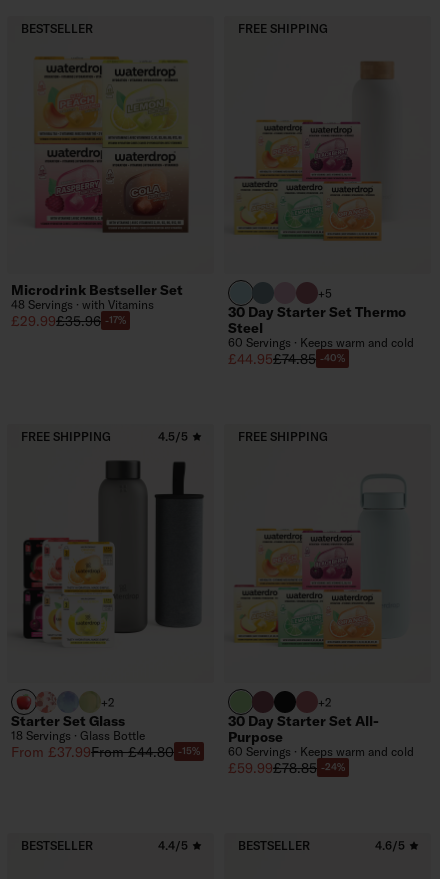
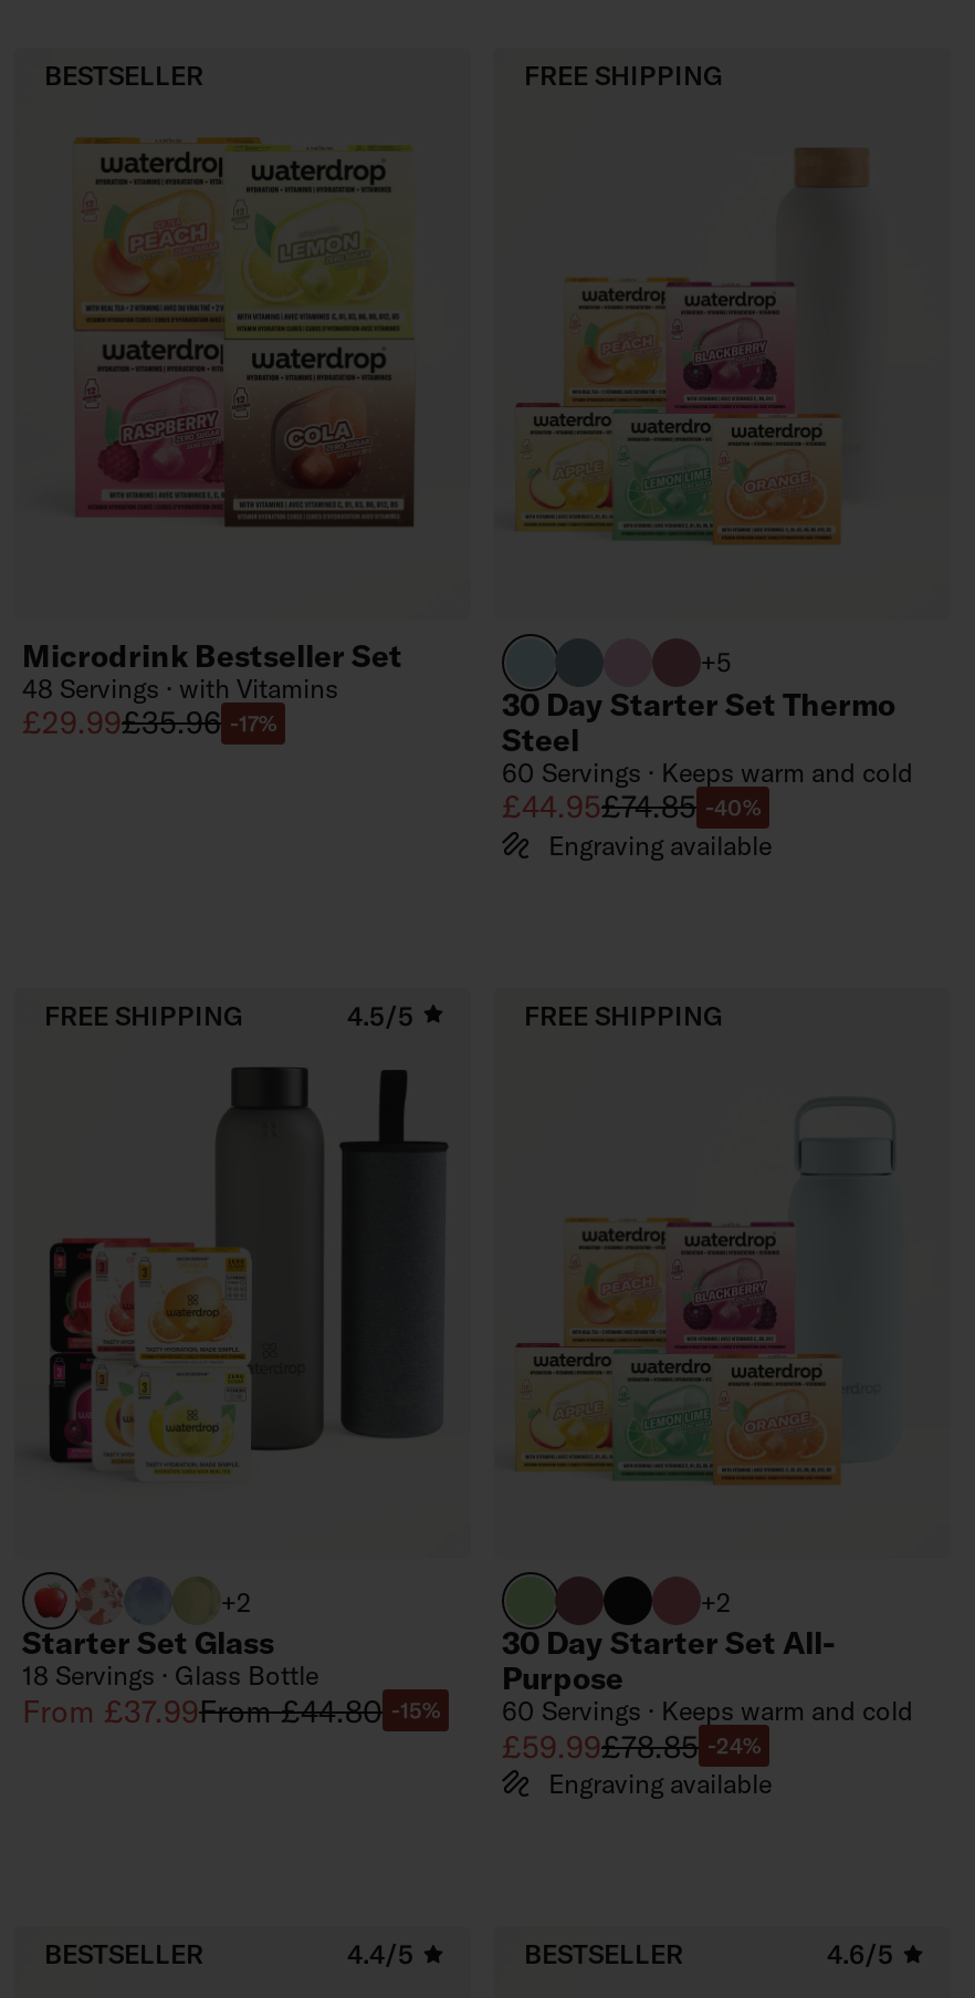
+ Engraving available

+ Engraving available
